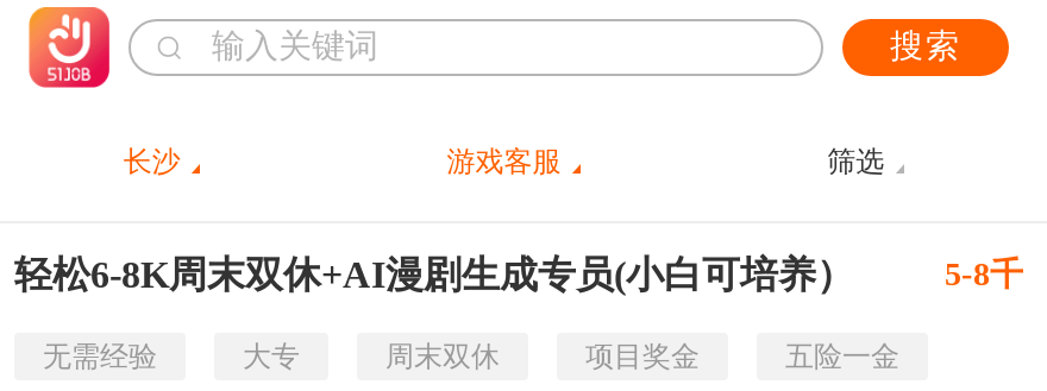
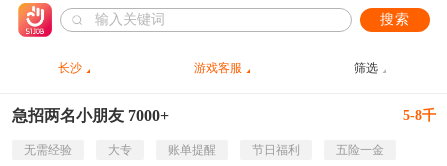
- 轻松6-8K周末双休+AI漫剧生成专员(小白可培养）
+ 急招两名小朋友 7000+

- 周末双休
- 项目奖金
+ 账单提醒
+ 节日福利
